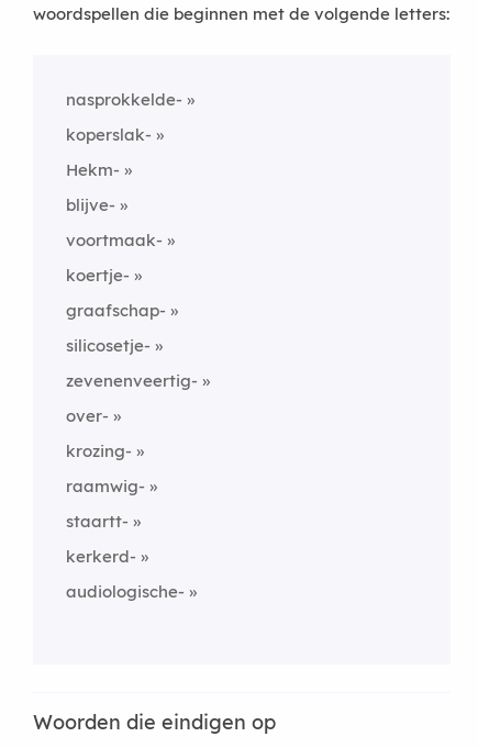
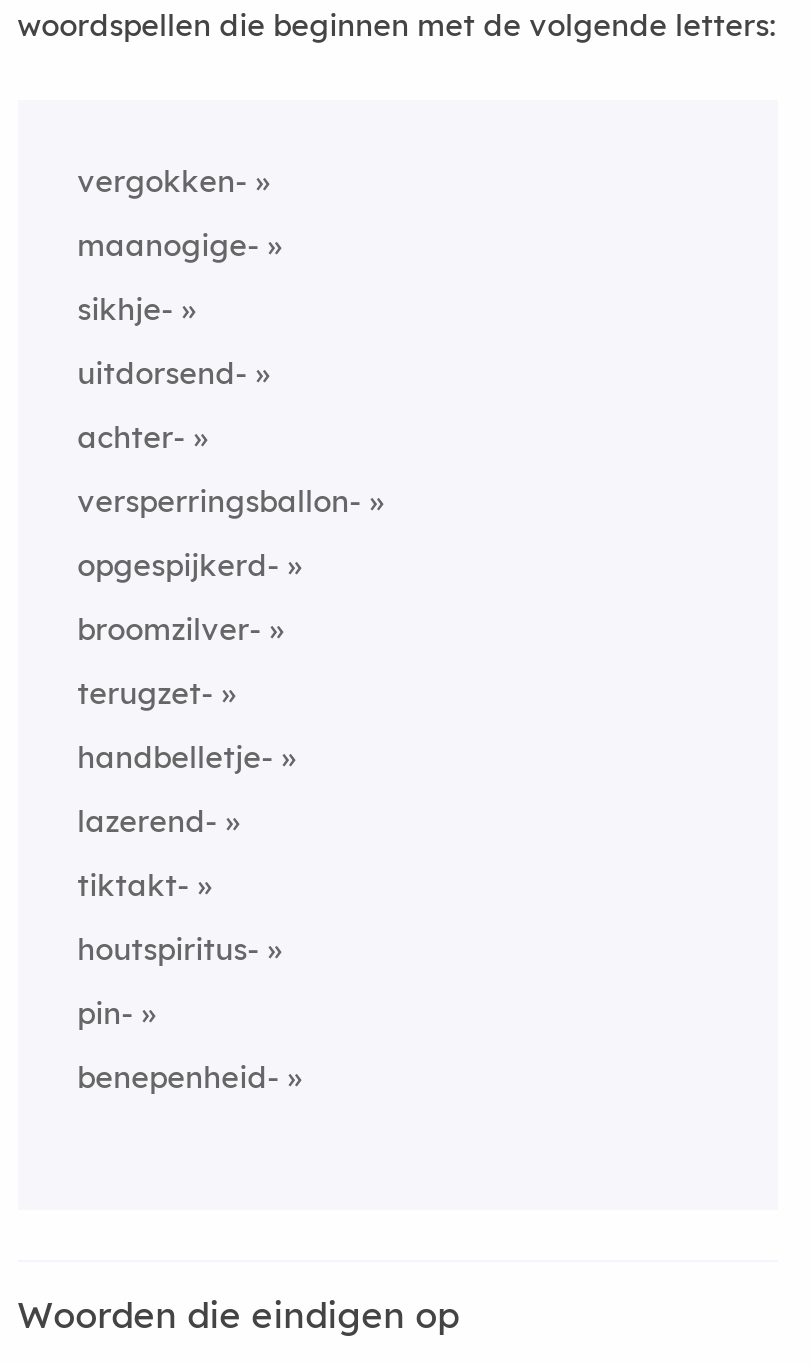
- nasprokkelde-
+ vergokken-

- koperslak-
+ maanogige-

- Hekm-
+ sikhje-

- blijve-
+ uitdorsend-

- voortmaak-
+ achter-

- koertje-
+ versperringsballon-

- graafschap-
+ opgespijkerd-

- silicosetje-
+ broomzilver-

- zevenenveertig-
+ terugzet-

- over-
+ handbelletje-

- krozing-
+ lazerend-

- raamwig-
+ tiktakt-

- staartt-
+ houtspiritus-

- kerkerd-
+ pin-

- audiologische-
+ benepenheid-
